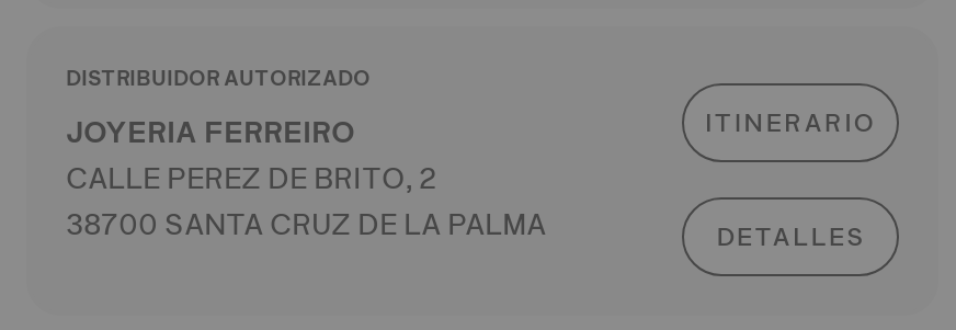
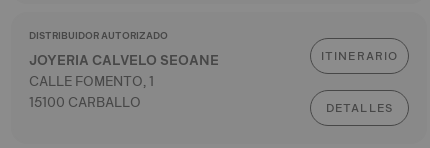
- JOYERIA FERREIRO
- CALLE PEREZ DE BRITO, 2
- 38700 SANTA CRUZ DE LA PALMA
+ JOYERIA CALVELO SEOANE
+ CALLE FOMENTO, 1
+ 15100 CARBALLO
